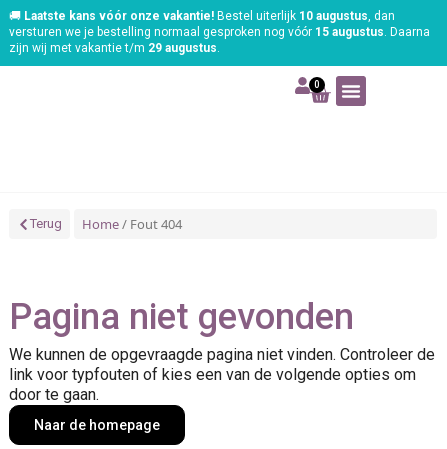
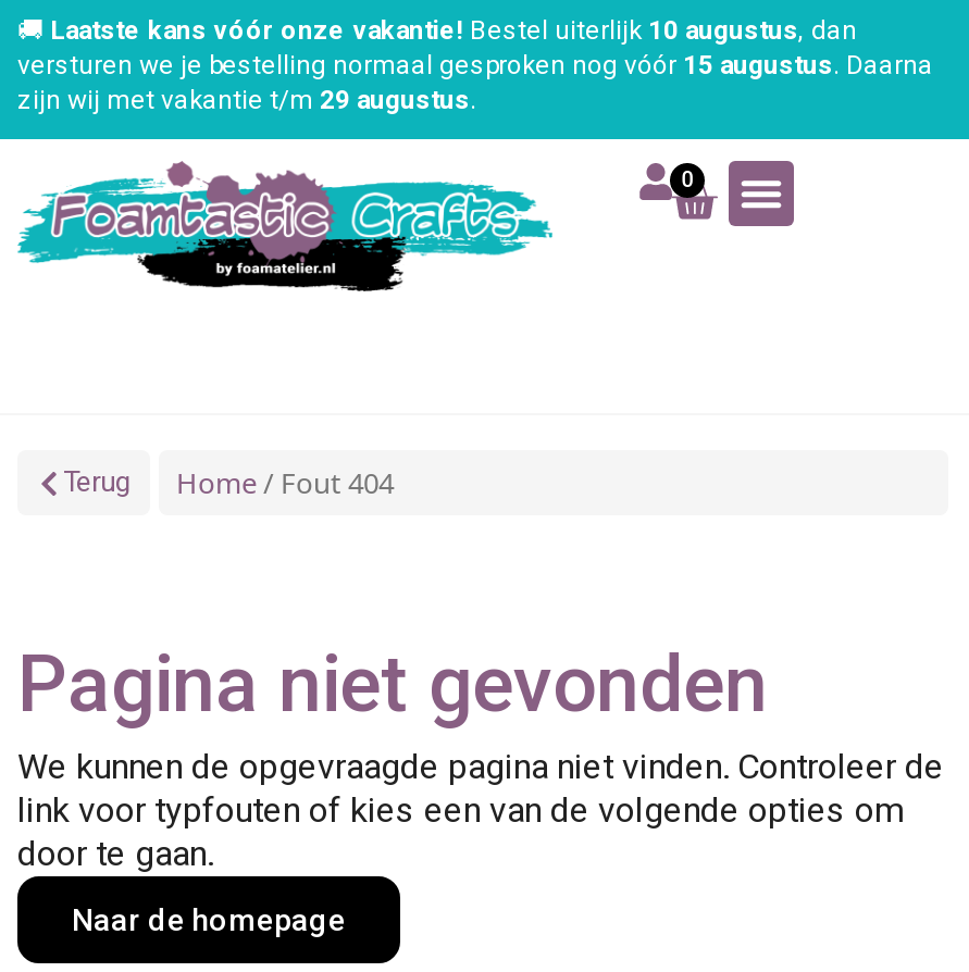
+ [image]
